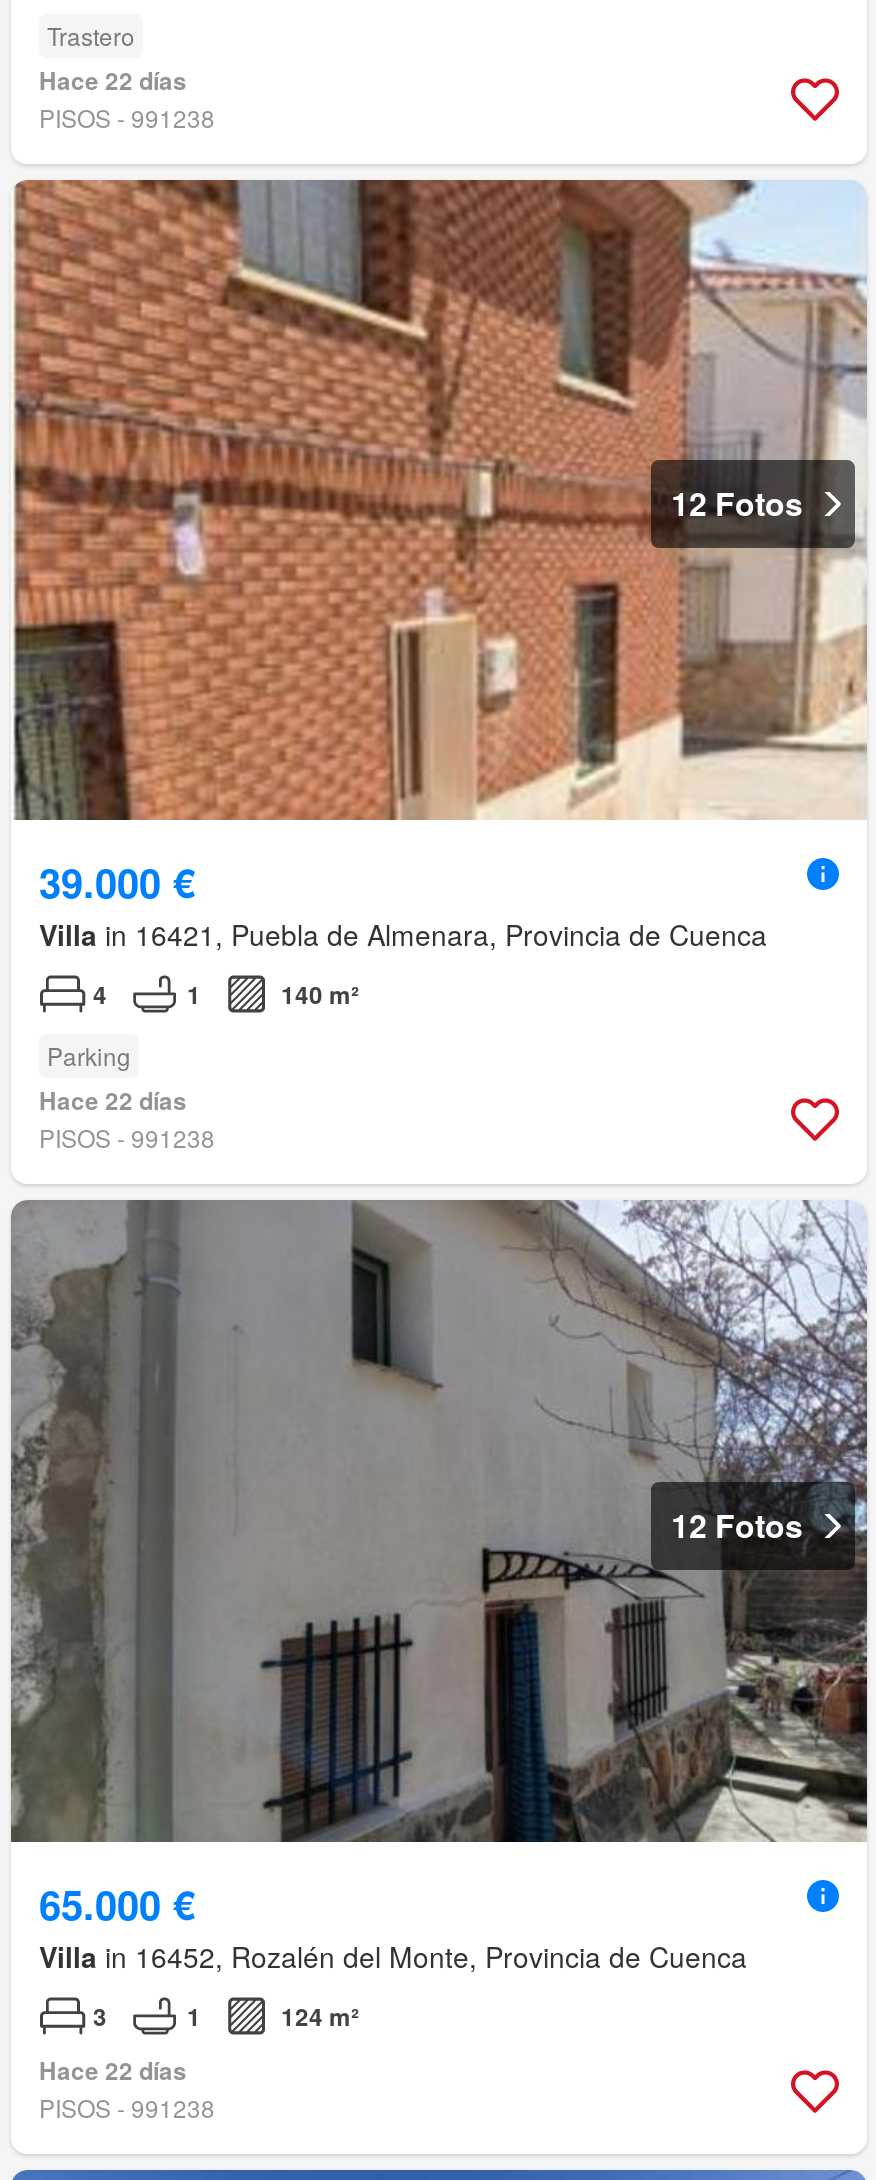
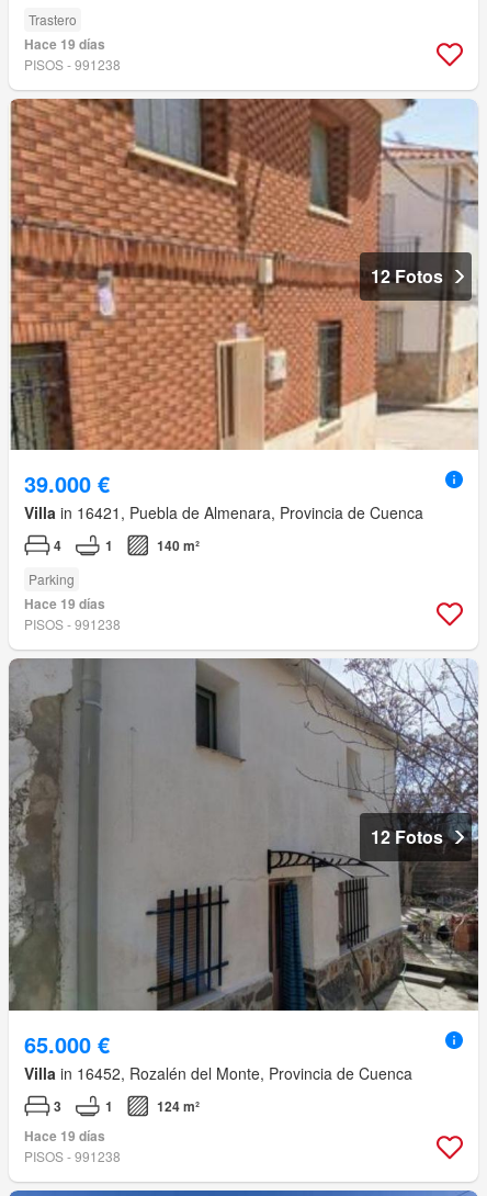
- Hace 22 días
+ Hace 19 días

- Hace 22 días
+ Hace 19 días

- Hace 22 días
+ Hace 19 días
